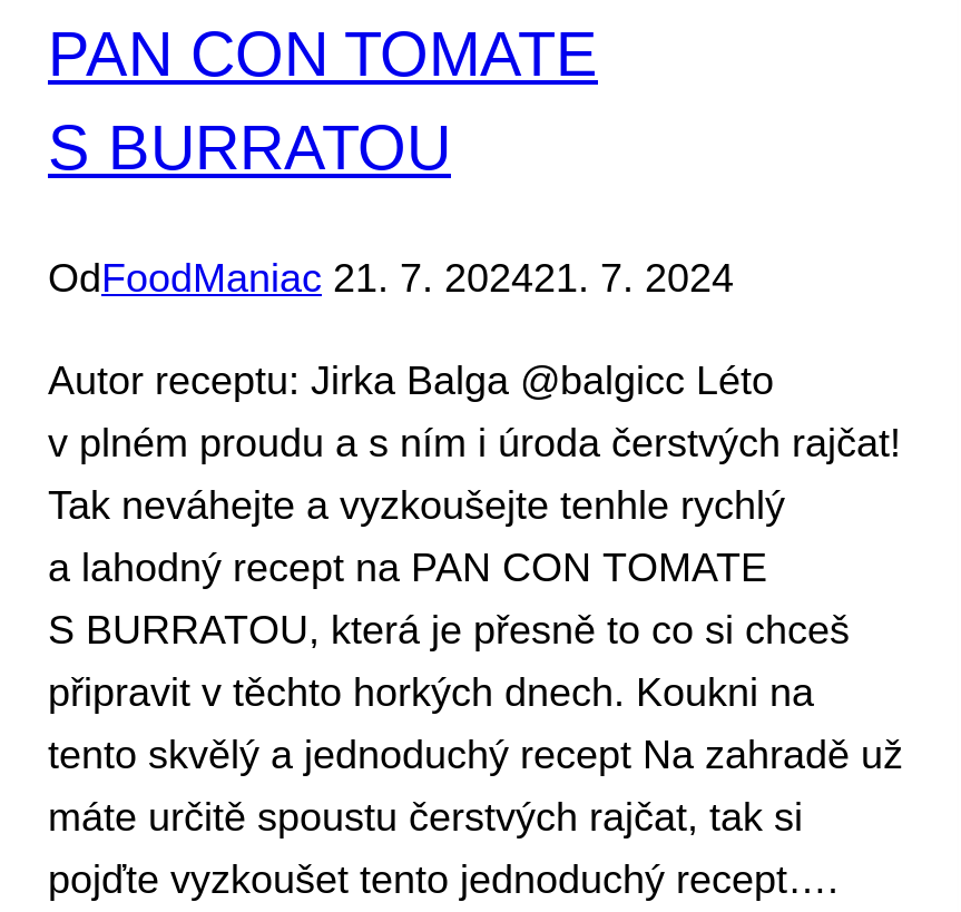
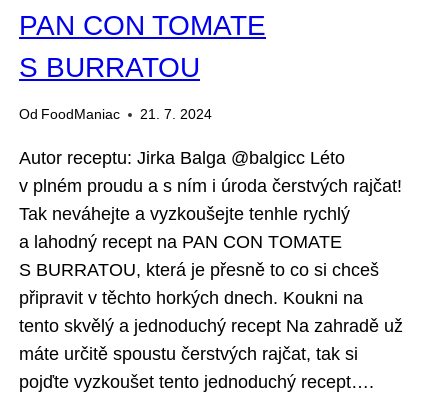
- OdFoodManiac 21. 7. 202421. 7. 2024
+ Od FoodManiac
+ 21. 7. 2024
